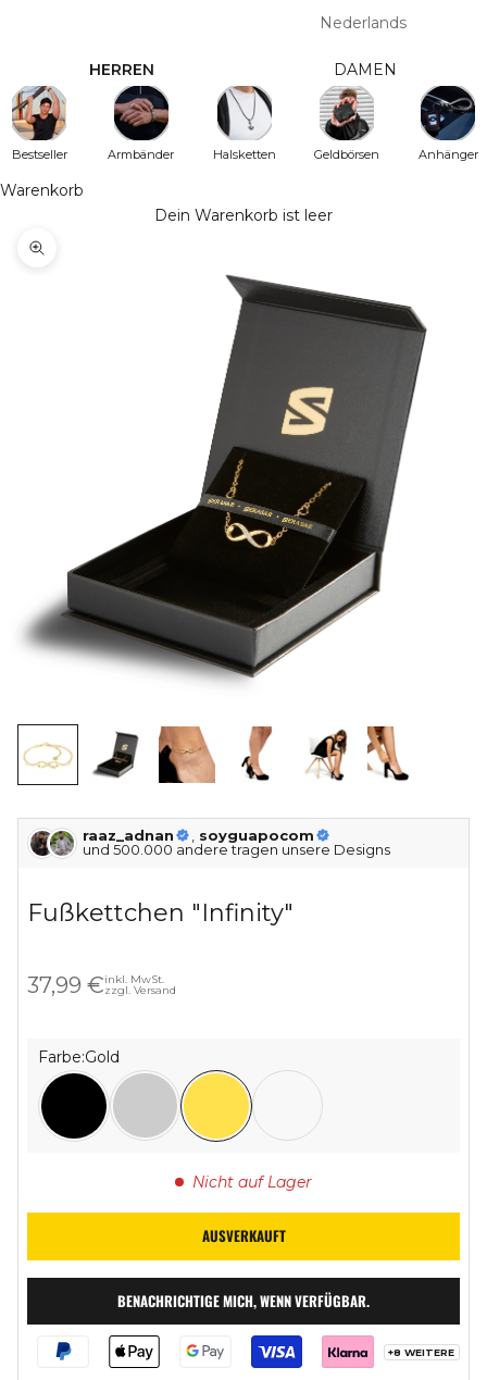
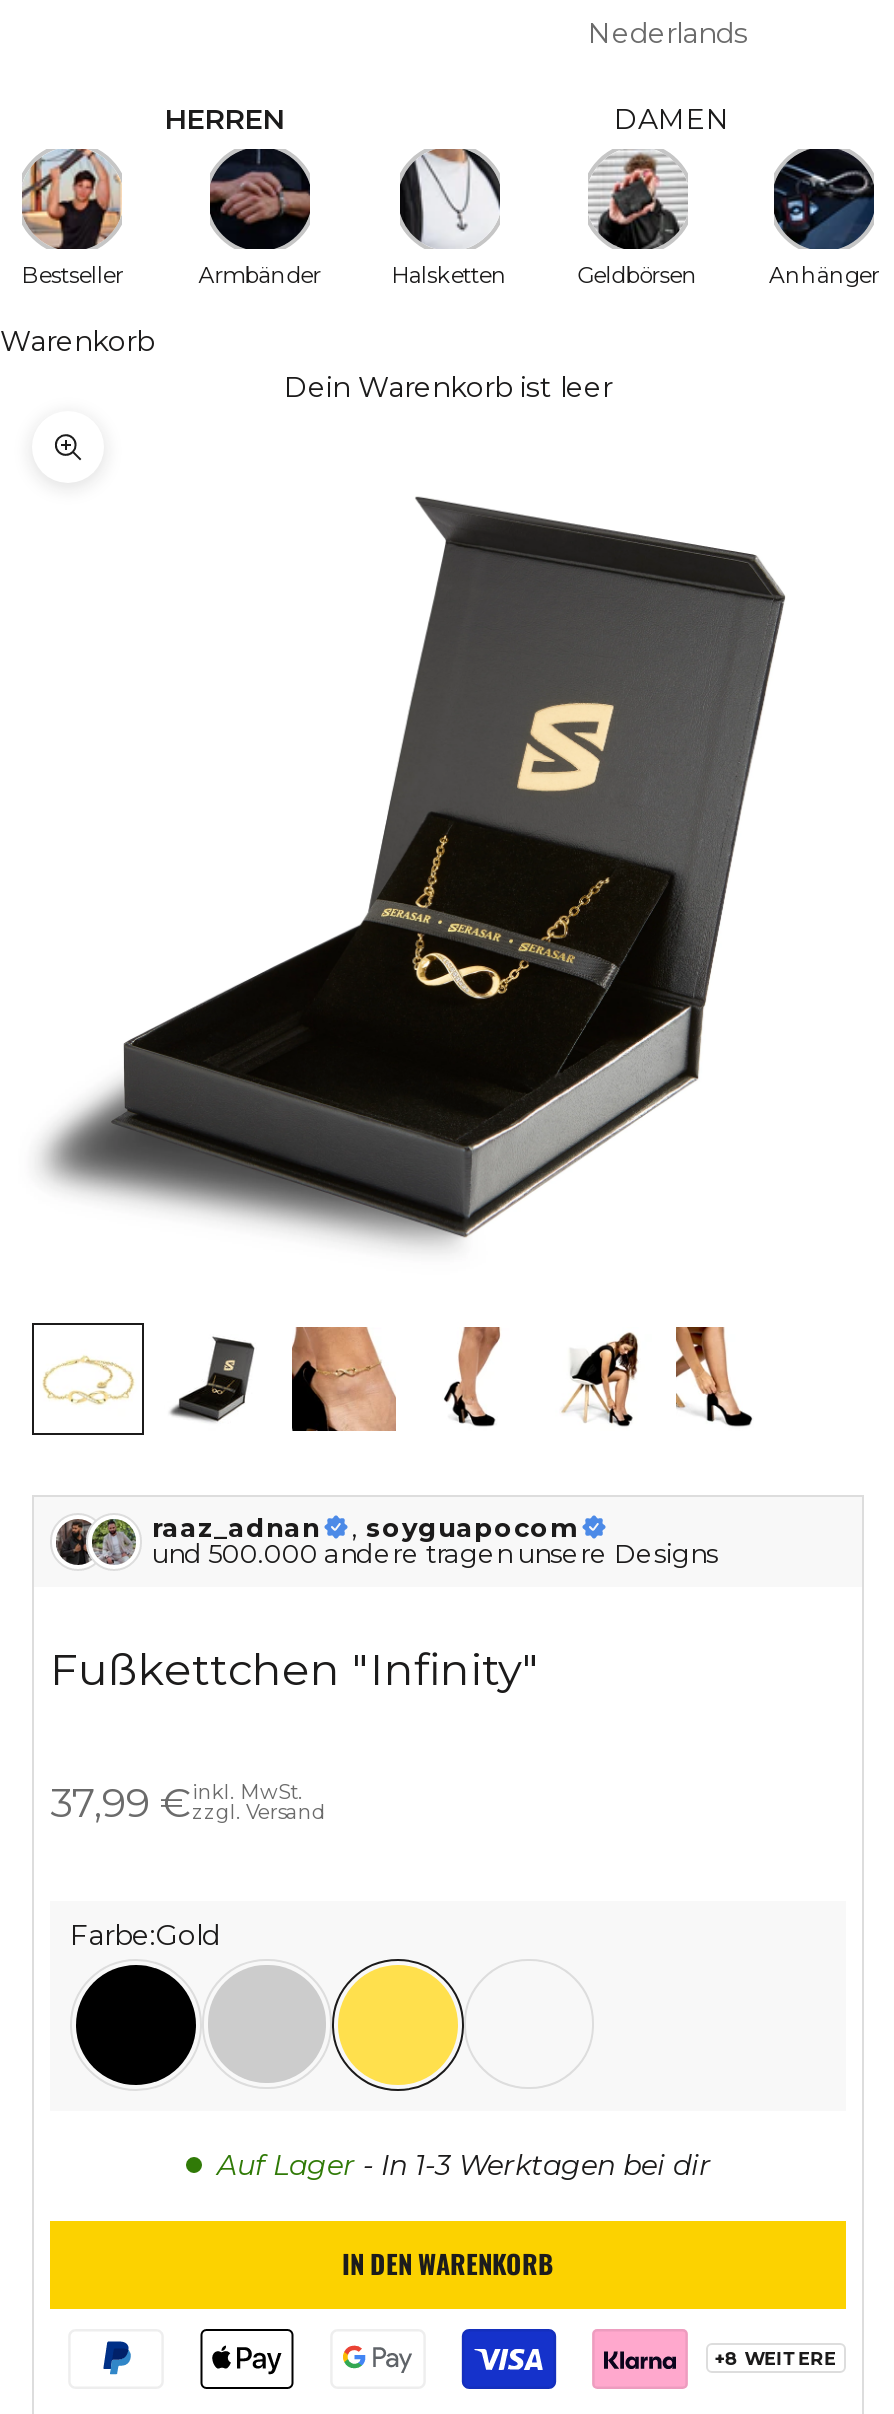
- Nicht auf Lager
- AUSVERKAUFT
- BENACHRICHTIGE MICH, WENN VERFÜGBAR.
+ Auf Lager - In 1-3 Werktagen bei dir
+ IN DEN WARENKORB
